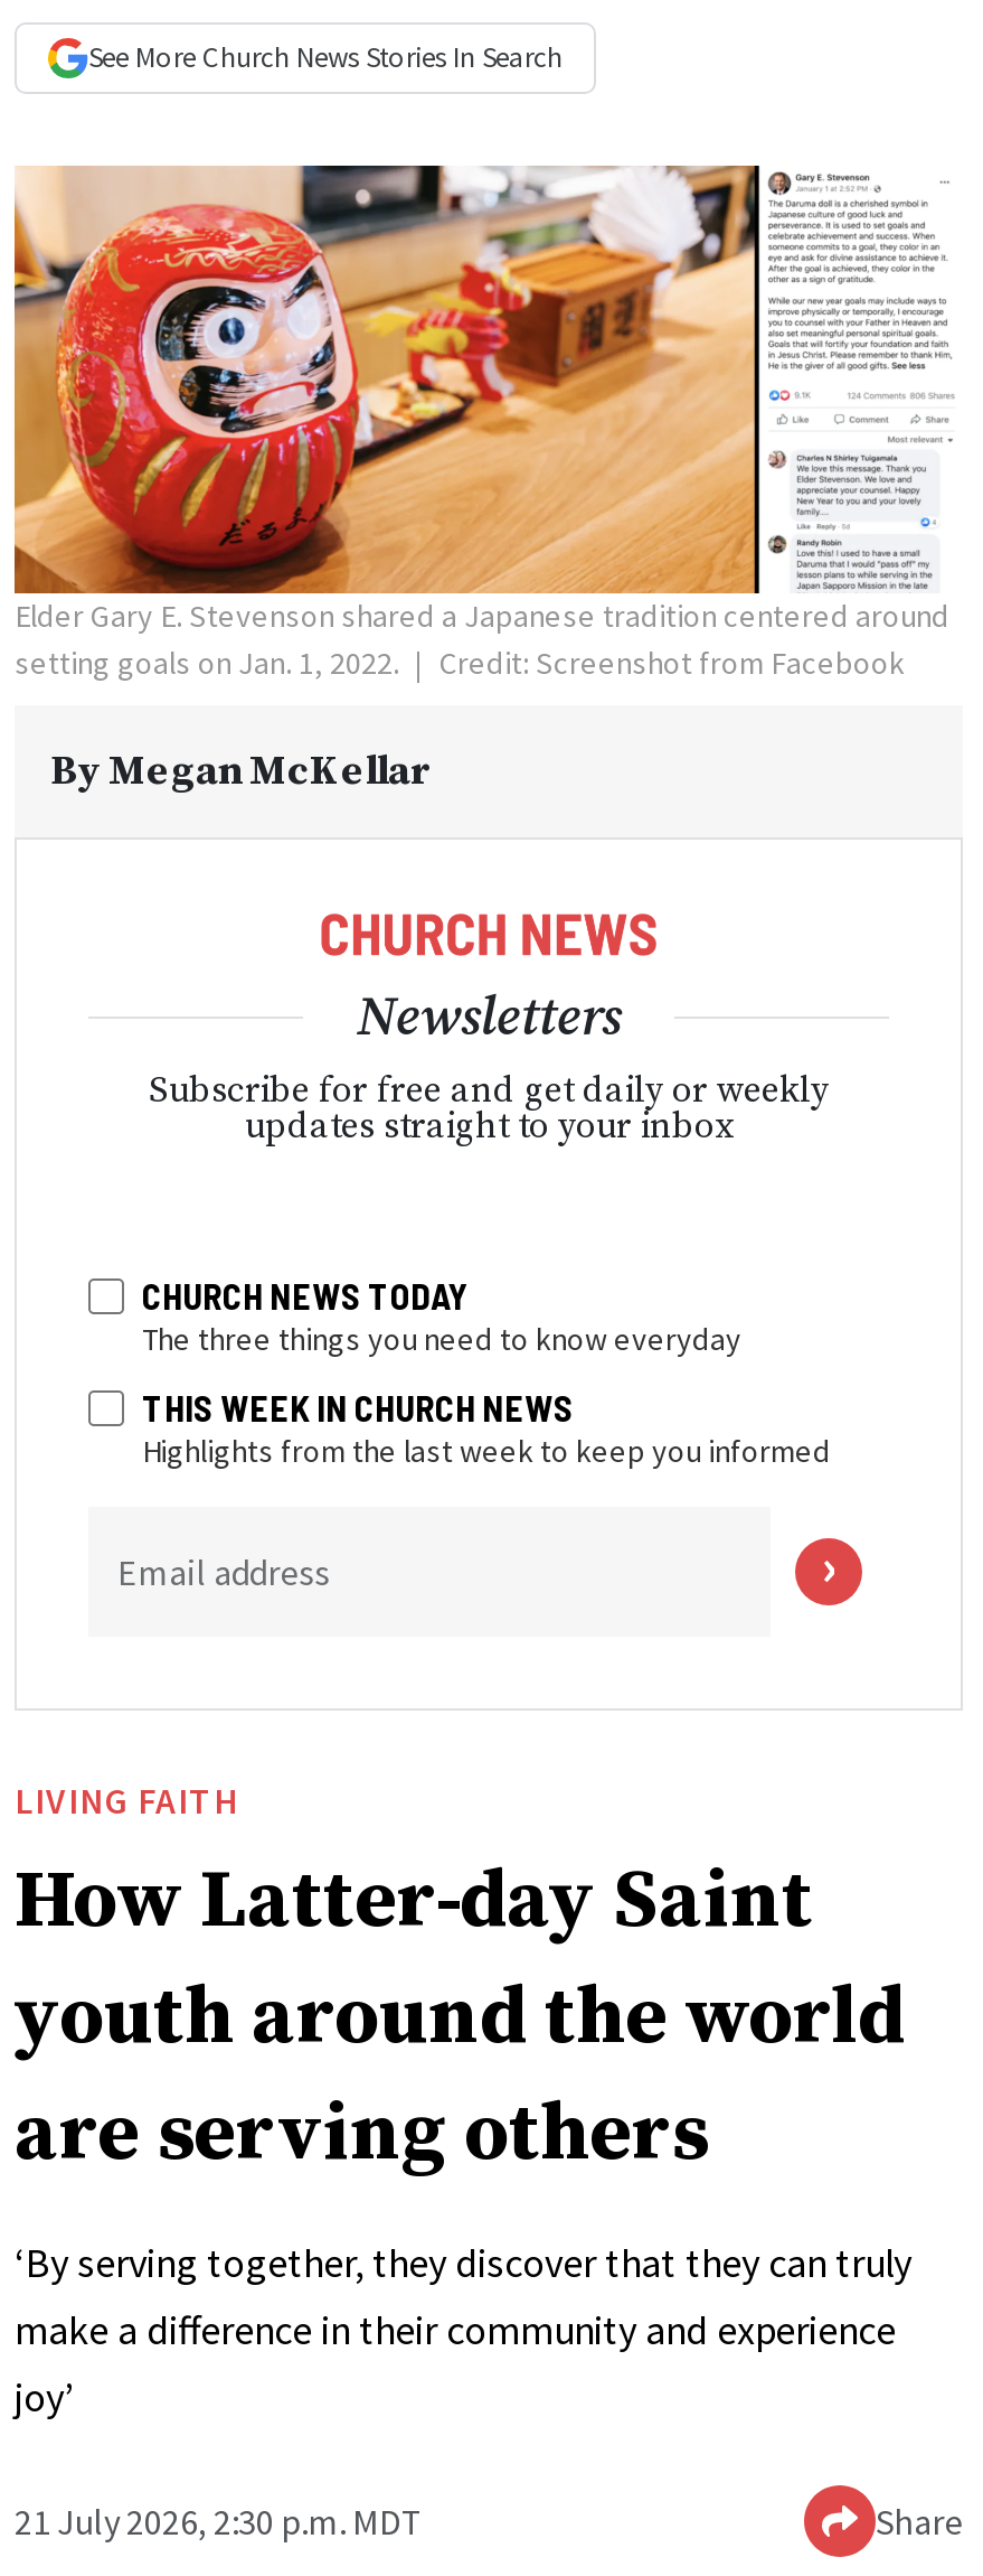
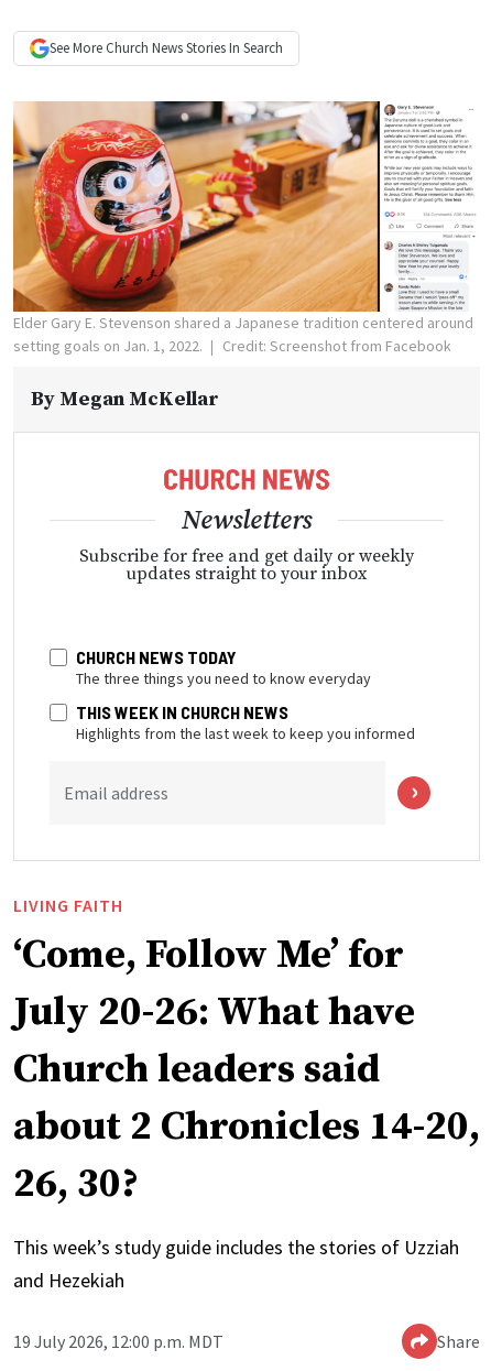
- How Latter-day Saint
- youth around the world
- are serving others
+ ‘Come, Follow Me’ for
+ July 20-26: What have
+ Church leaders said
+ about 2 Chronicles 14-20,
+ 26, 30?

- ‘By serving together, they discover that they can truly
- make a difference in their community and experience
- joy’
+ This week’s study guide includes the stories of Uzziah
+ and Hezekiah

- 21 July 2026, 2:30 p.m. MDT
+ 19 July 2026, 12:00 p.m. MDT
